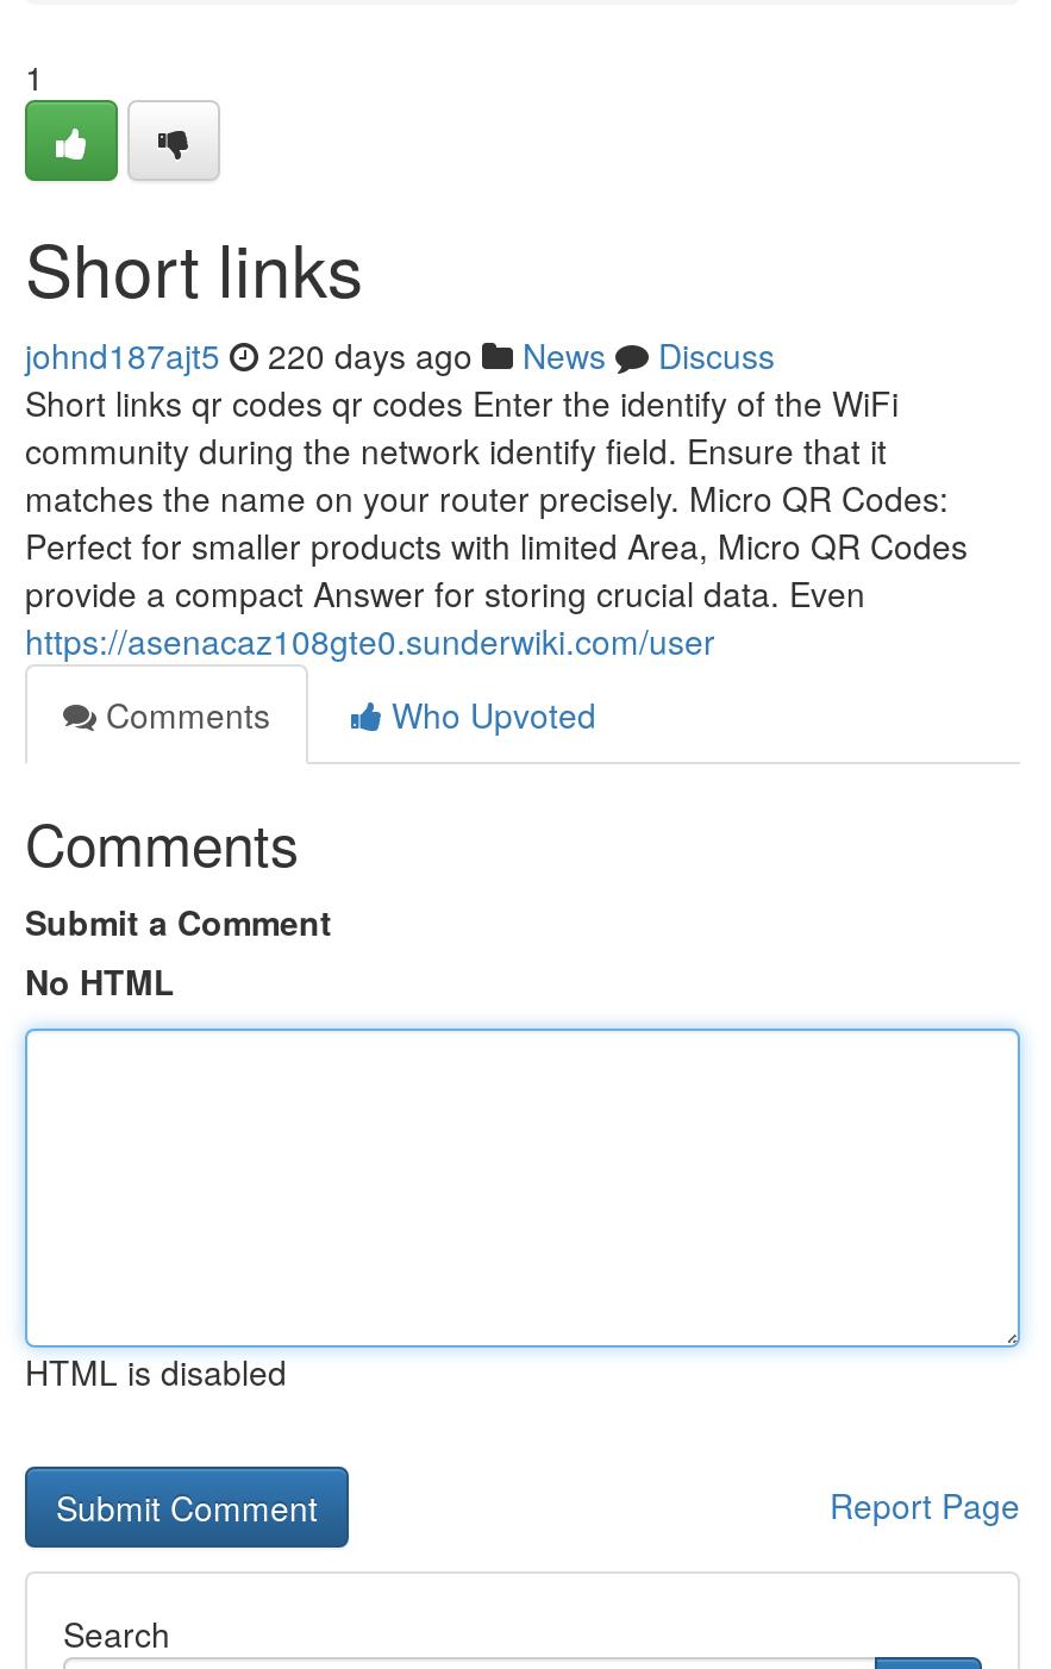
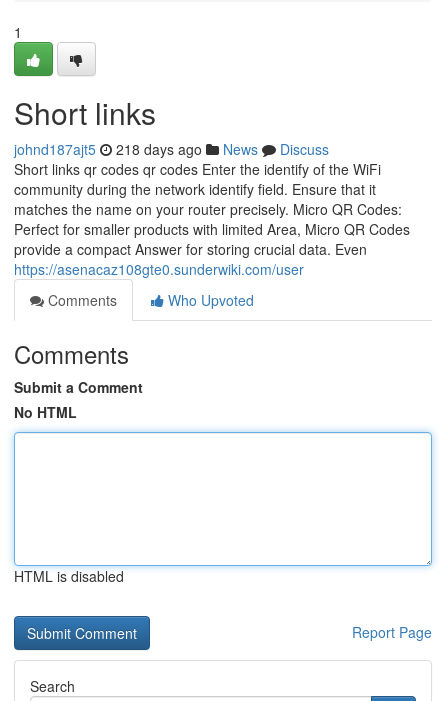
- johnd187ajt5 220 days ago News Discuss
+ johnd187ajt5 218 days ago News Discuss
